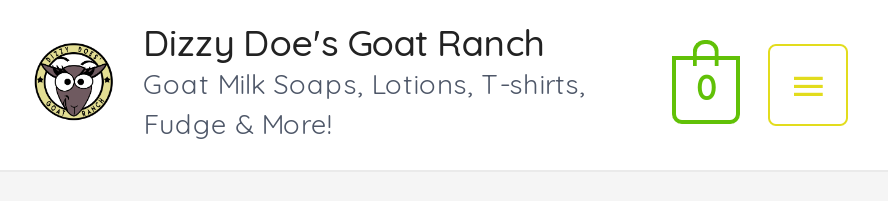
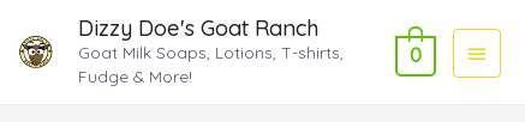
- [image]
+ [image]
